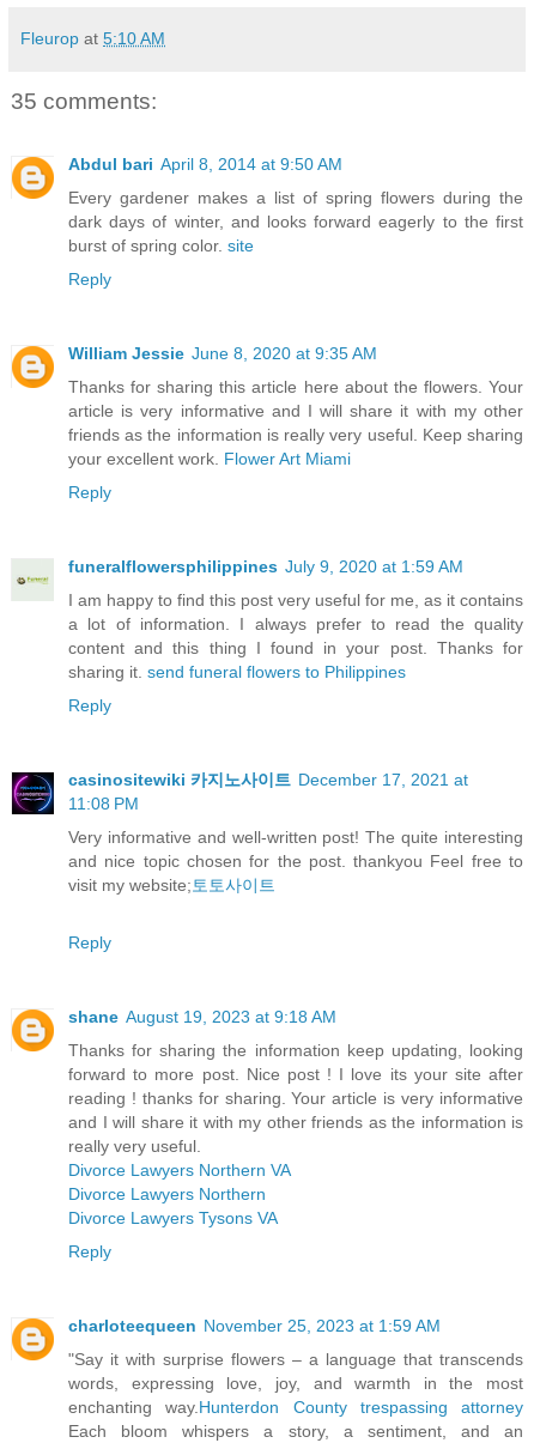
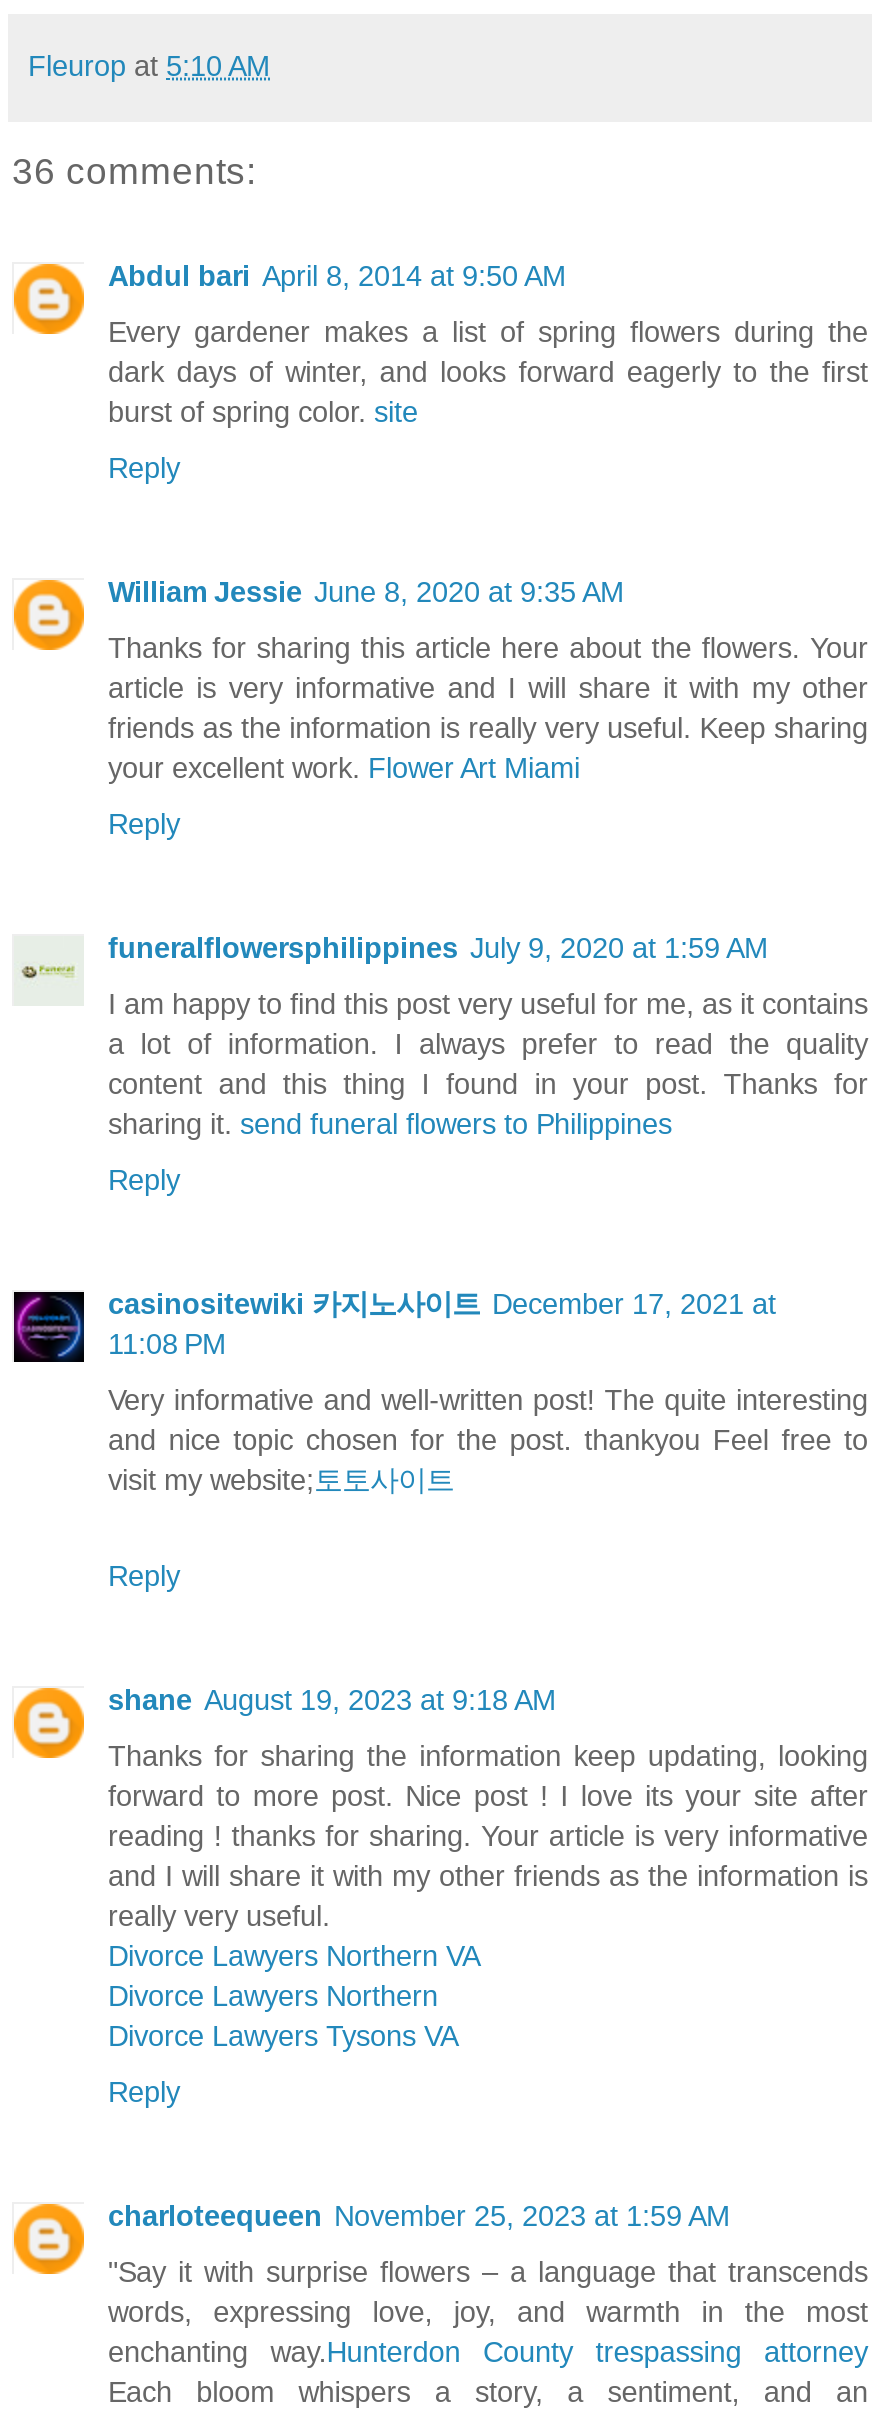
- 35 comments:
+ 36 comments:
